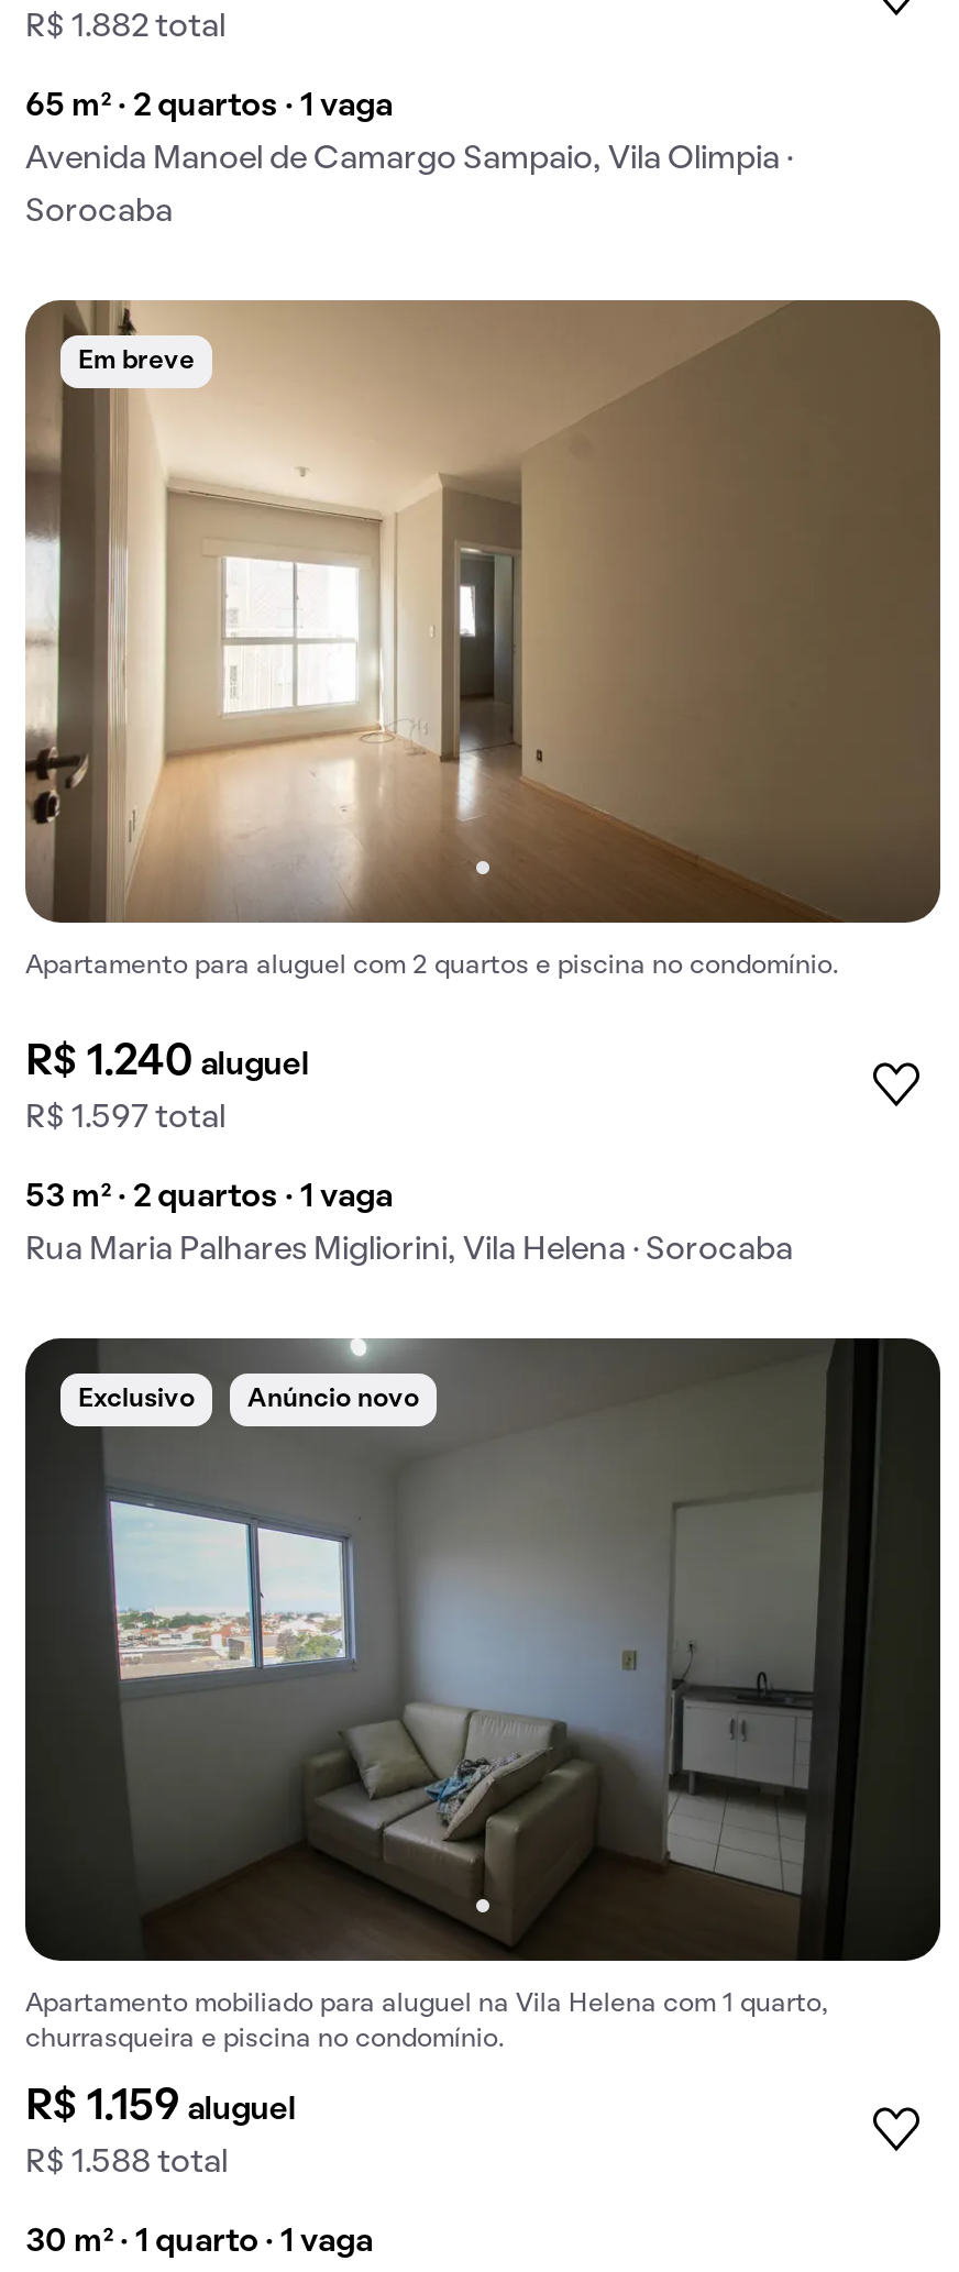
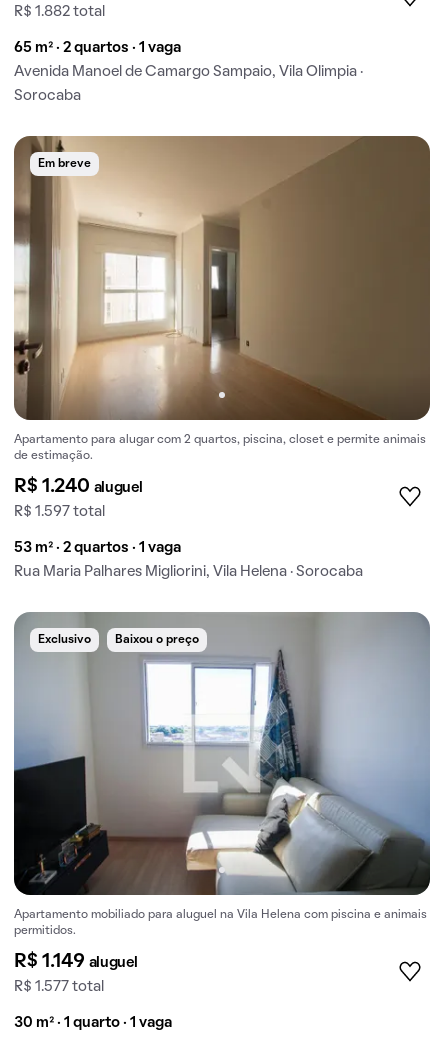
- Apartamento para aluguel com 2 quartos e piscina no condomínio.
+ Apartamento para alugar com 2 quartos, piscina, closet e permite animais
+ de estimação.

- [image]
- Anúncio novo
+ [image]
+ Baixou o preço

- Apartamento mobiliado para aluguel na Vila Helena com 1 quarto,
+ Apartamento mobiliado para aluguel na Vila Helena com piscina e animais

- churrasqueira e piscina no condomínio.
+ permitidos.

- R$ 1.159 aluguel
+ R$ 1.149 aluguel

- R$ 1.588 total
+ R$ 1.577 total
